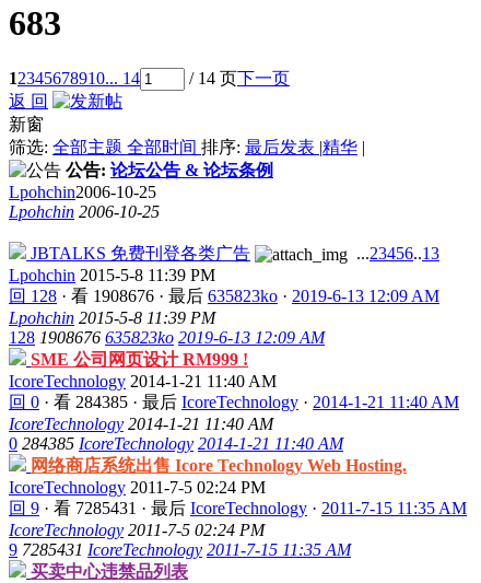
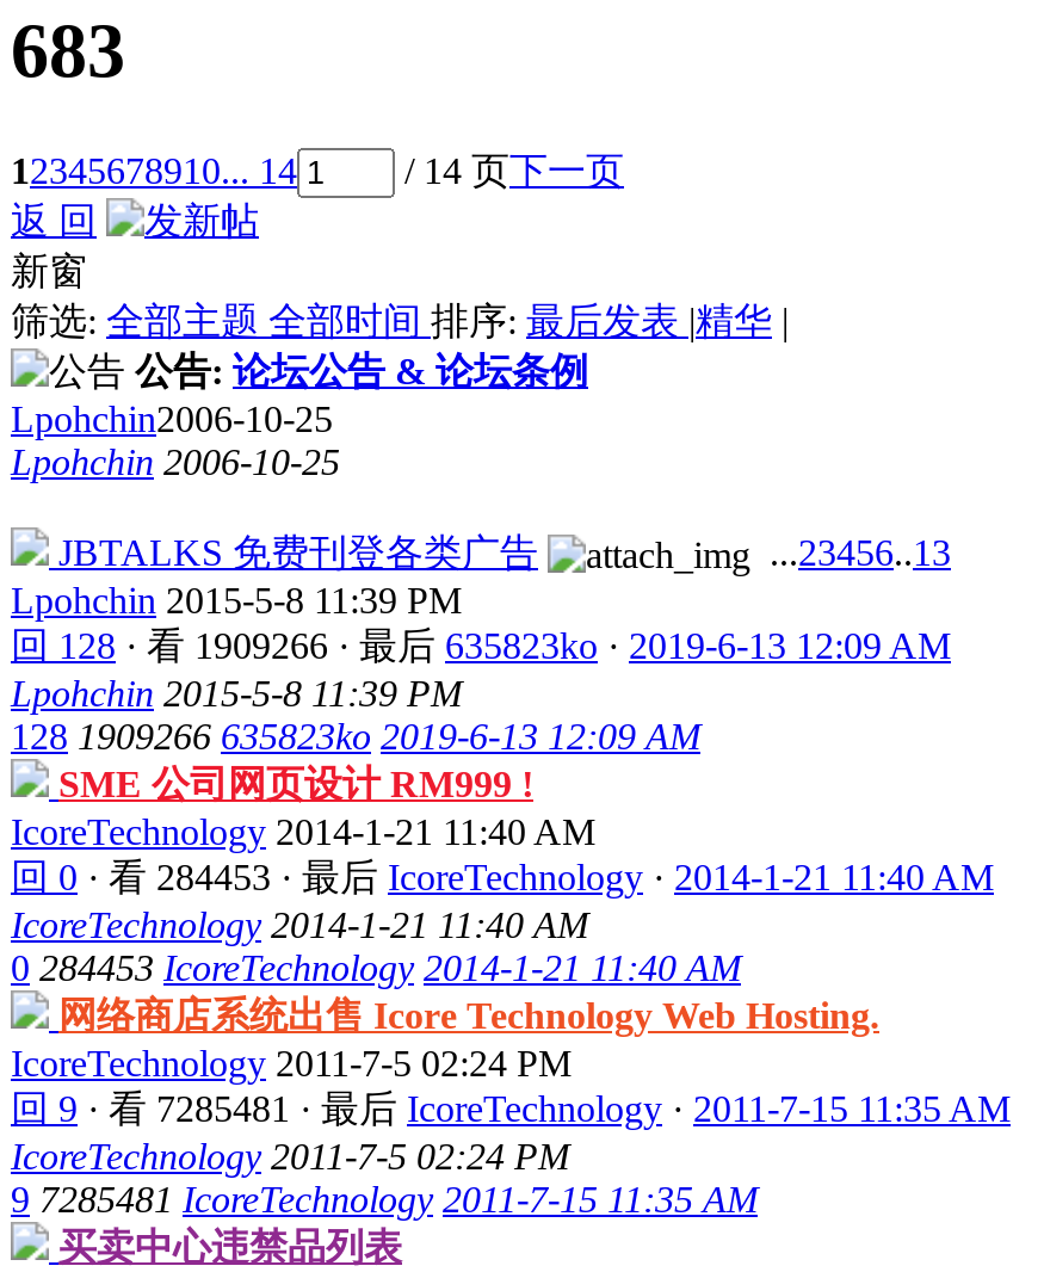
- 回 128 · 看 1908676 · 最后635823ko · 2019-6-13 12:09 AM
+ 回 128 · 看 1909266 · 最后635823ko · 2019-6-13 12:09 AM

- 128 1908676 635823ko 2019-6-13 12:09 AM
+ 128 1909266 635823ko 2019-6-13 12:09 AM

- 回 0 · 看 284385 · 最后IcoreTechnology · 2014-1-21 11:40 AM
+ 回 0 · 看 284453 · 最后IcoreTechnology · 2014-1-21 11:40 AM

- 0 284385 IcoreTechnology 2014-1-21 11:40 AM
+ 0 284453 IcoreTechnology 2014-1-21 11:40 AM

- 回 9 · 看 7285431 · 最后IcoreTechnology · 2011-7-15 11:35 AM
+ 回 9 · 看 7285481 · 最后IcoreTechnology · 2011-7-15 11:35 AM

- 9 7285431 IcoreTechnology 2011-7-15 11:35 AM
+ 9 7285481 IcoreTechnology 2011-7-15 11:35 AM
